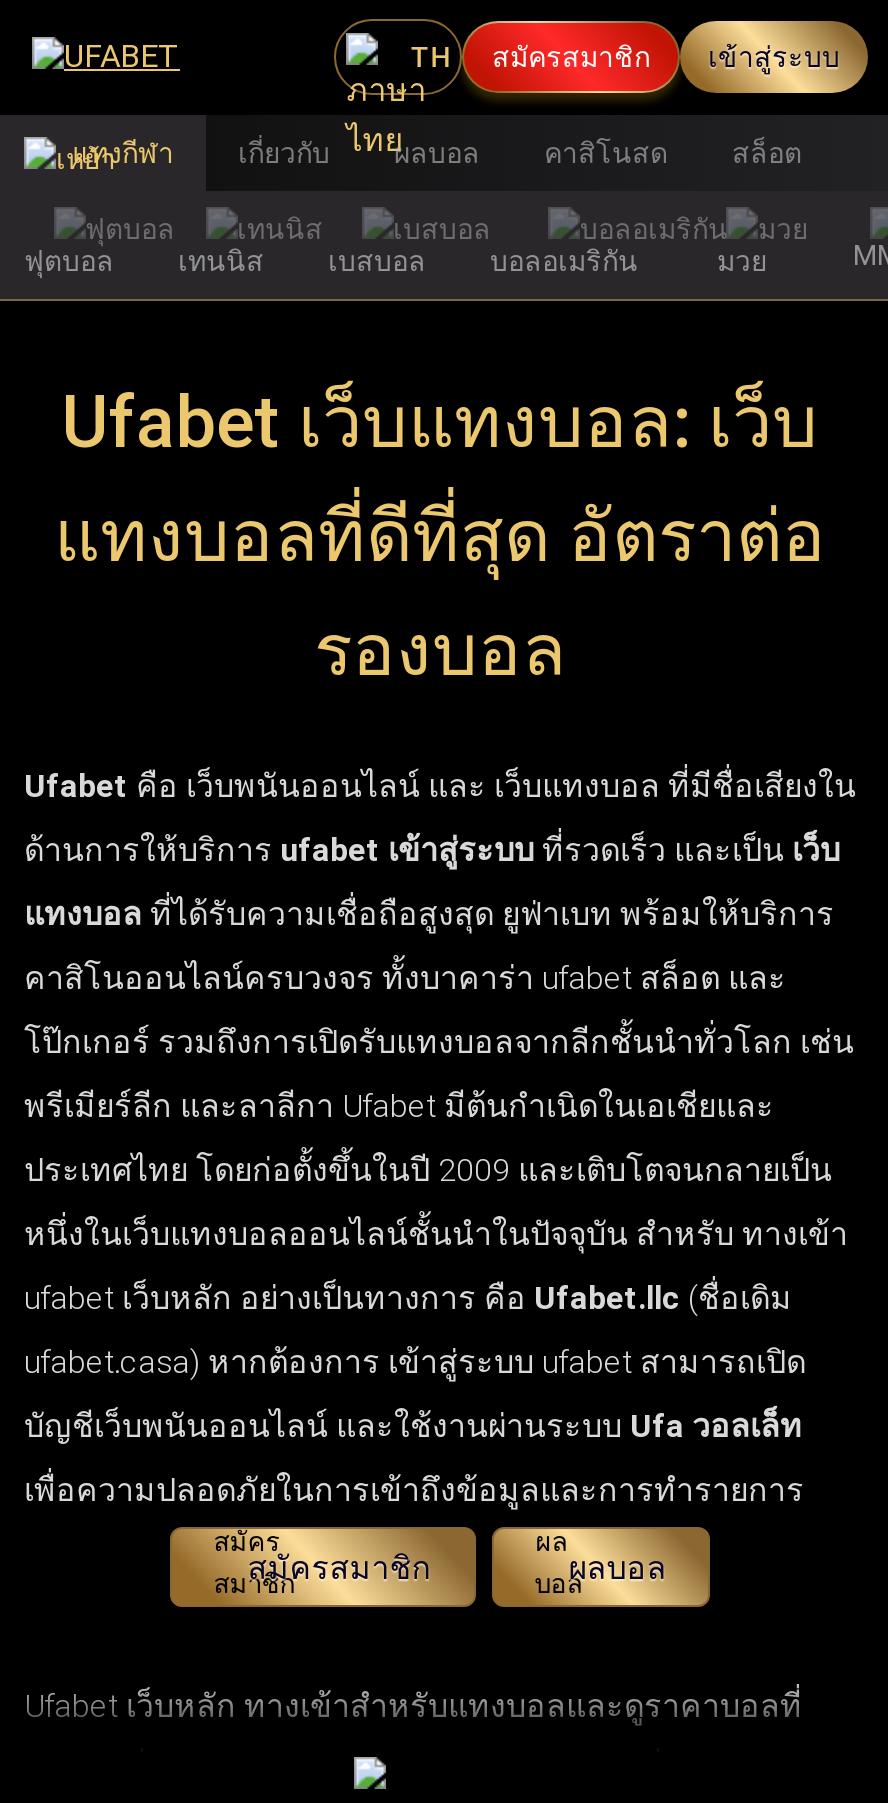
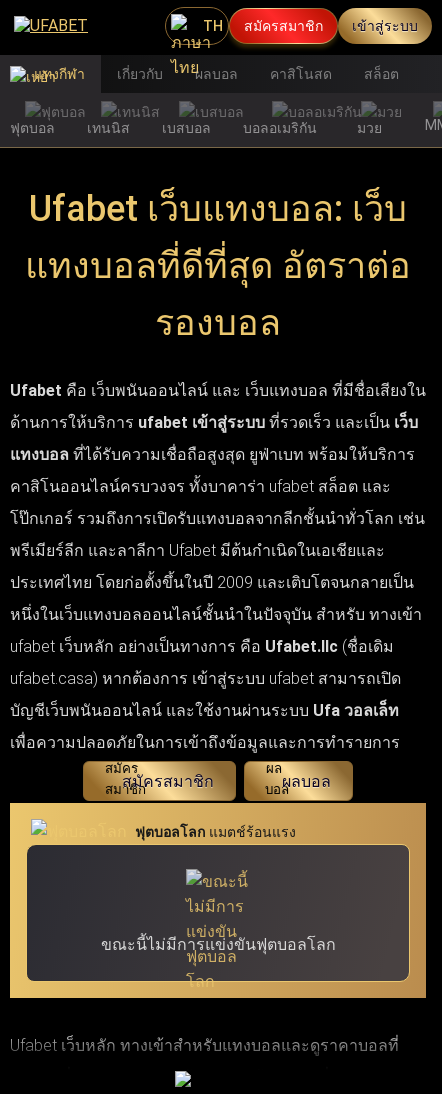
+ [image]
+ ฟุตบอลโลก แมตช์ร้อนแรง

+ ขณะนี้ไม่มีการแข่งขันฟุตบอลโลก
